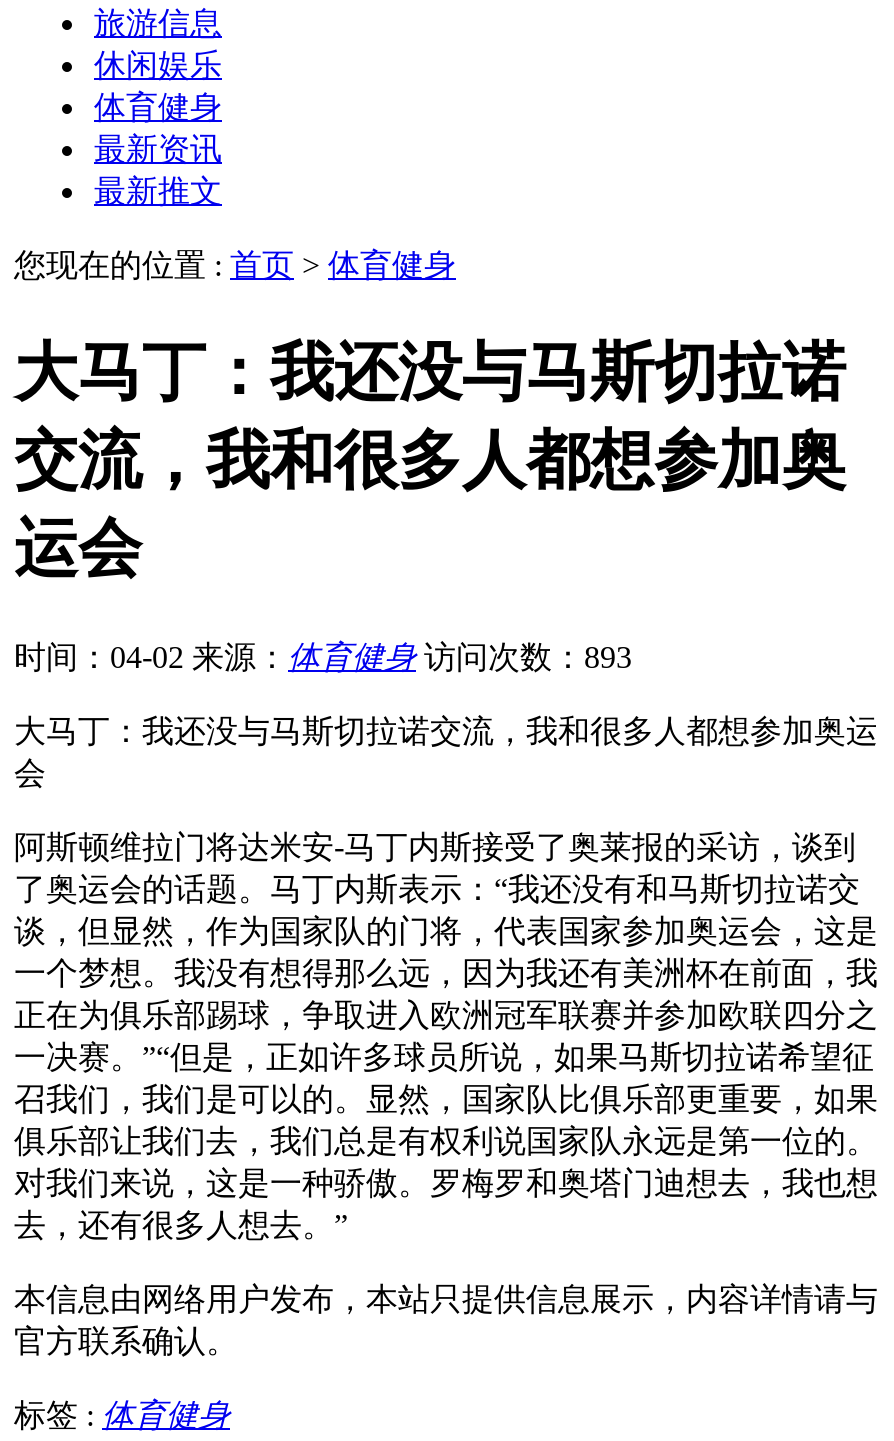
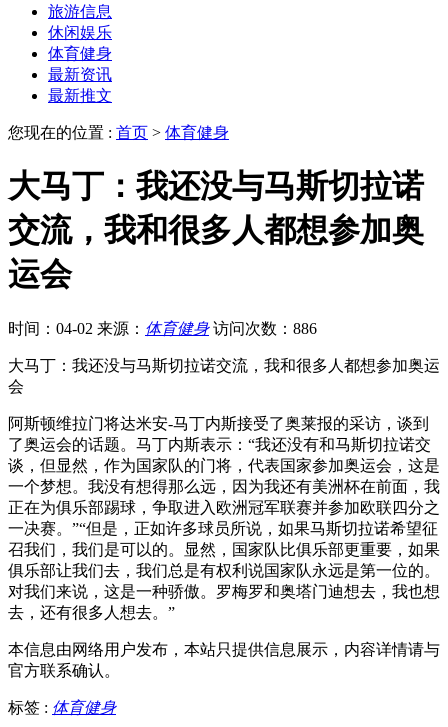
- 时间：04-02 来源：体育健身 访问次数：893
+ 时间：04-02 来源：体育健身 访问次数：886
